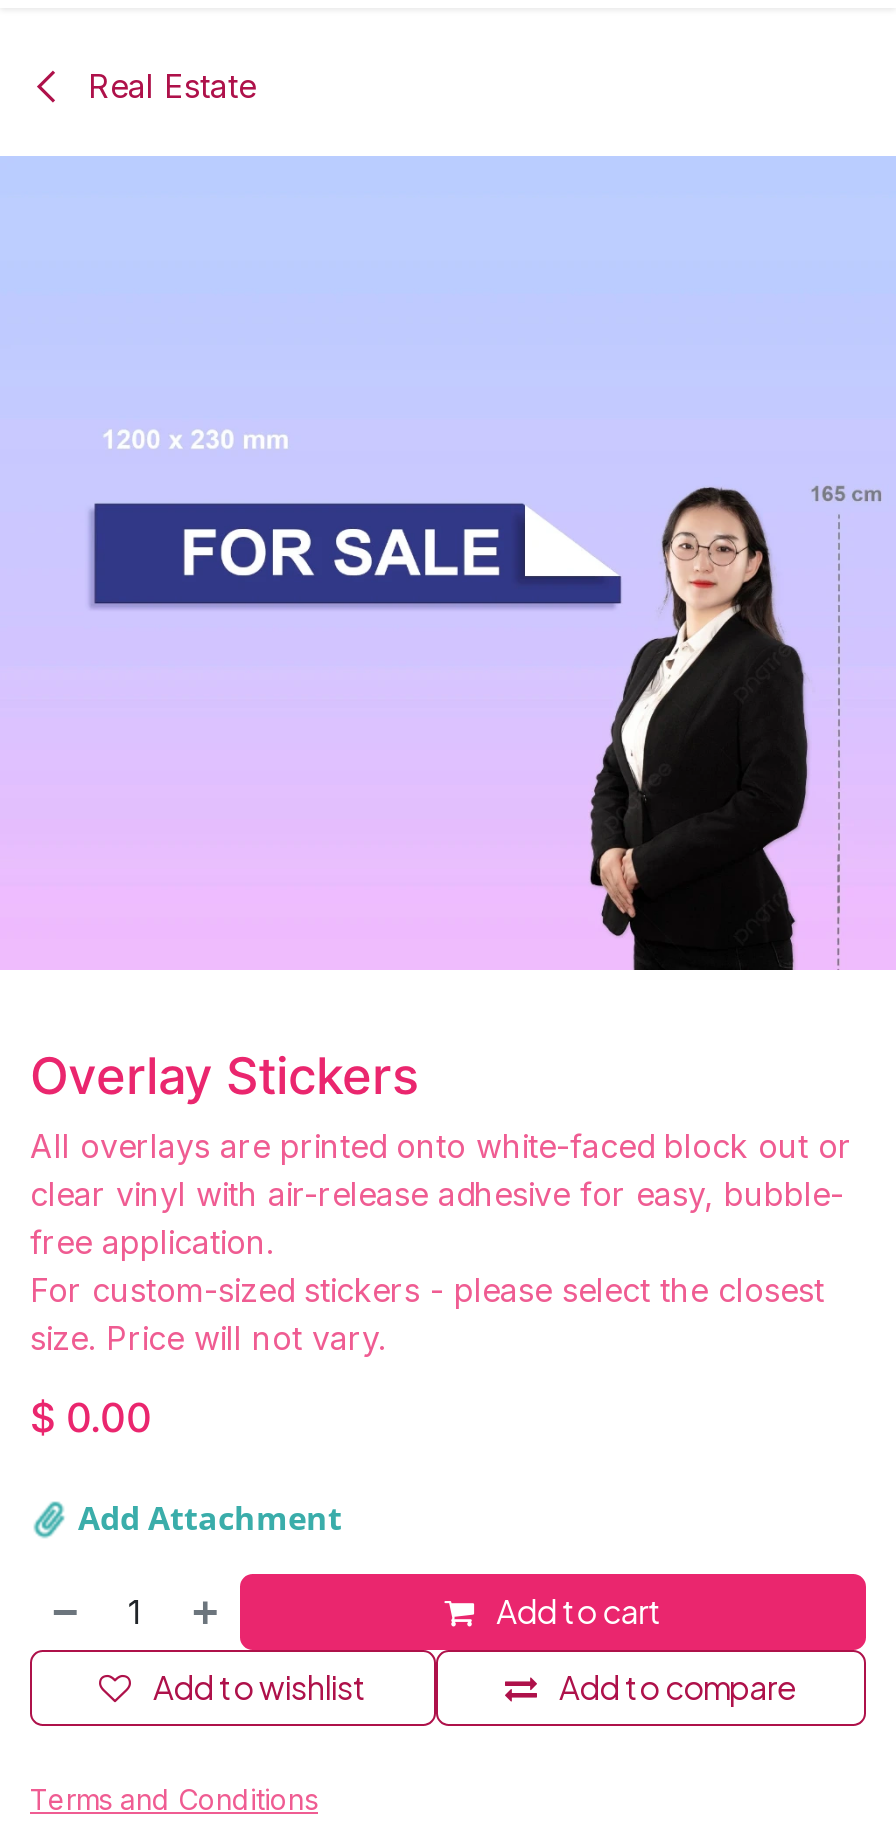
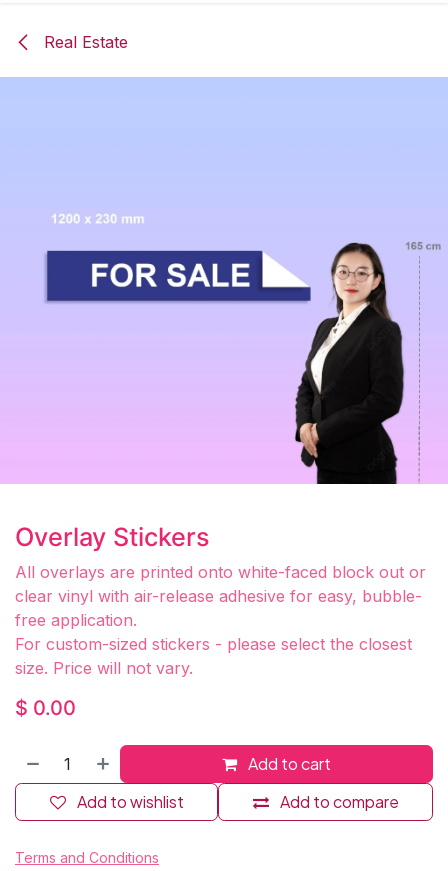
- Add Attachment
